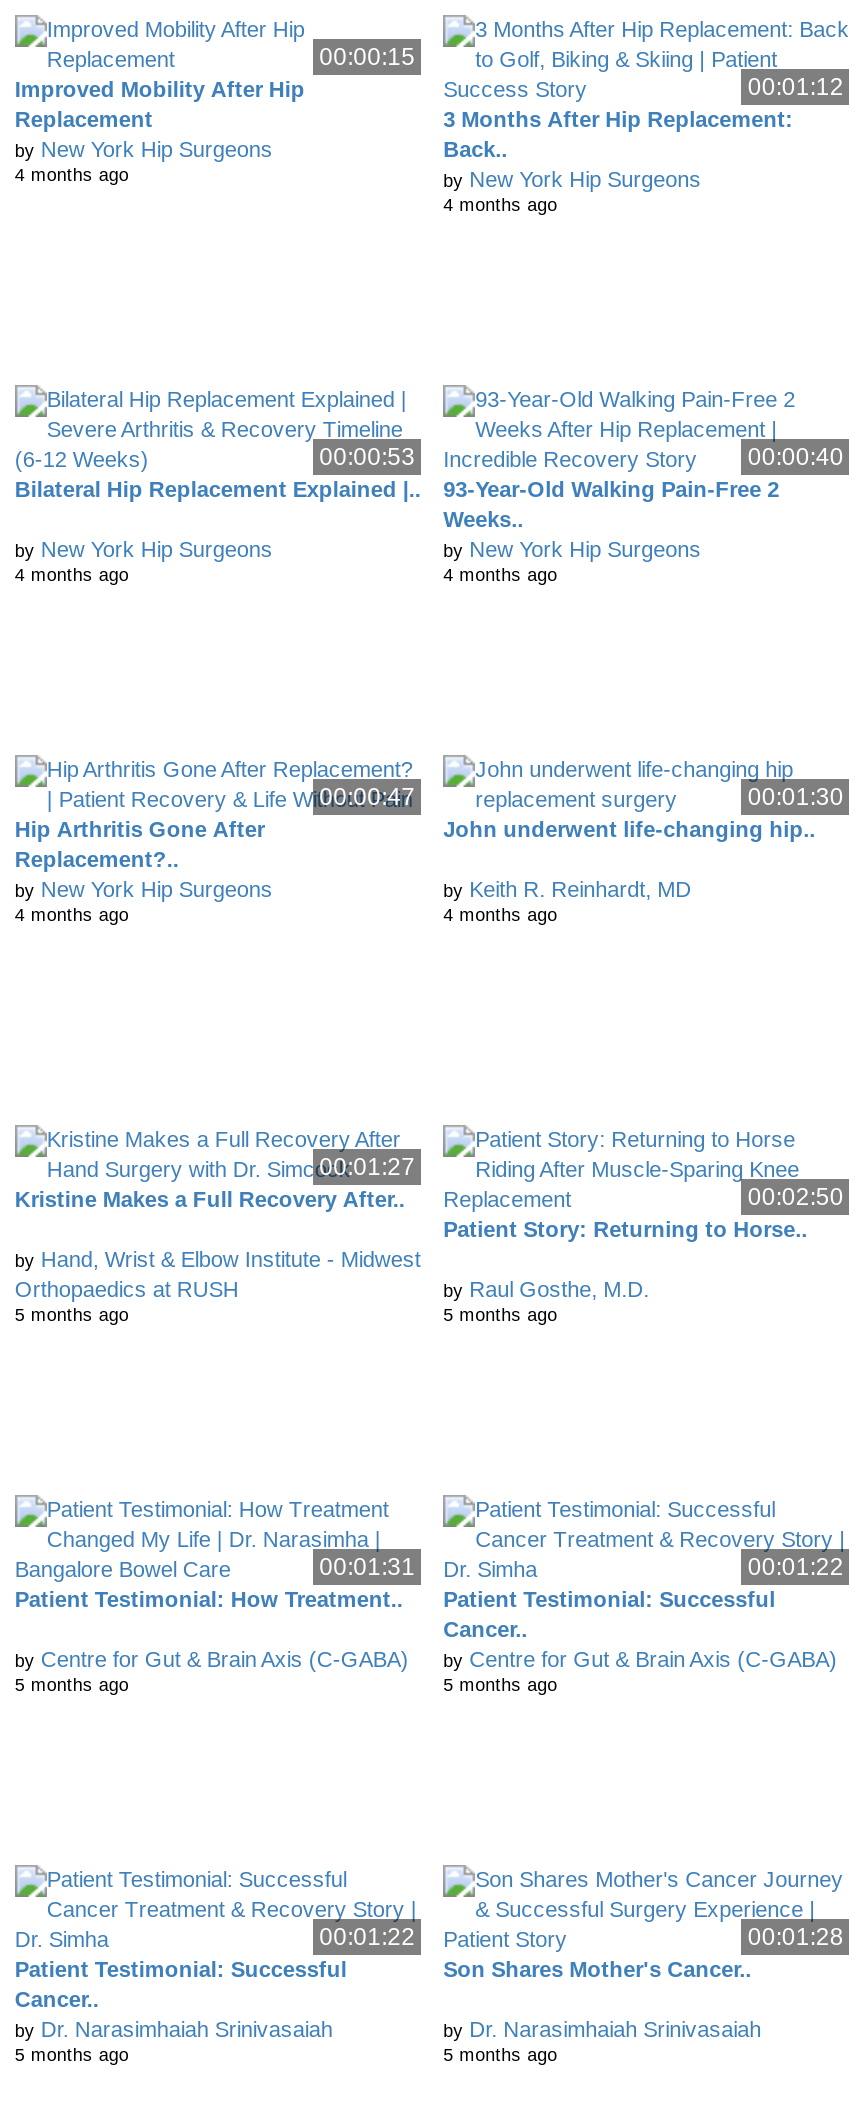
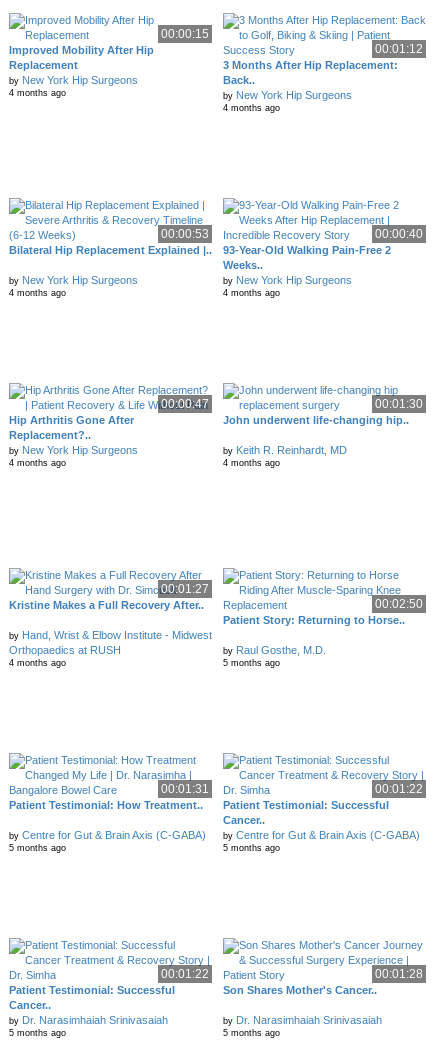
- 5 months ago
+ 4 months ago
